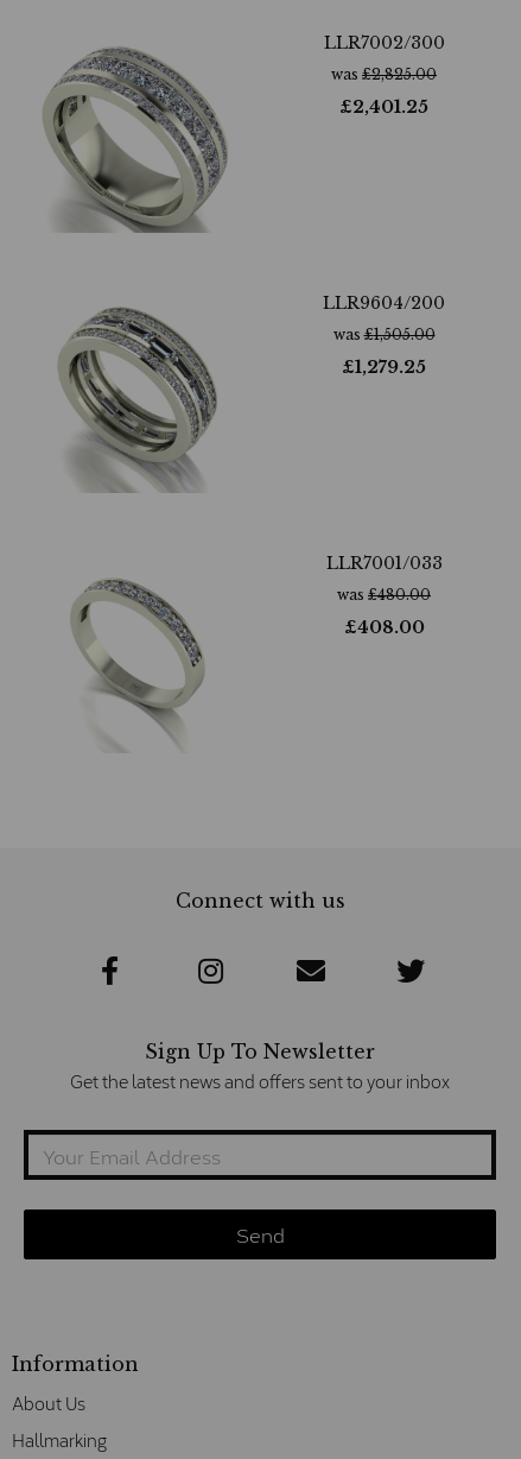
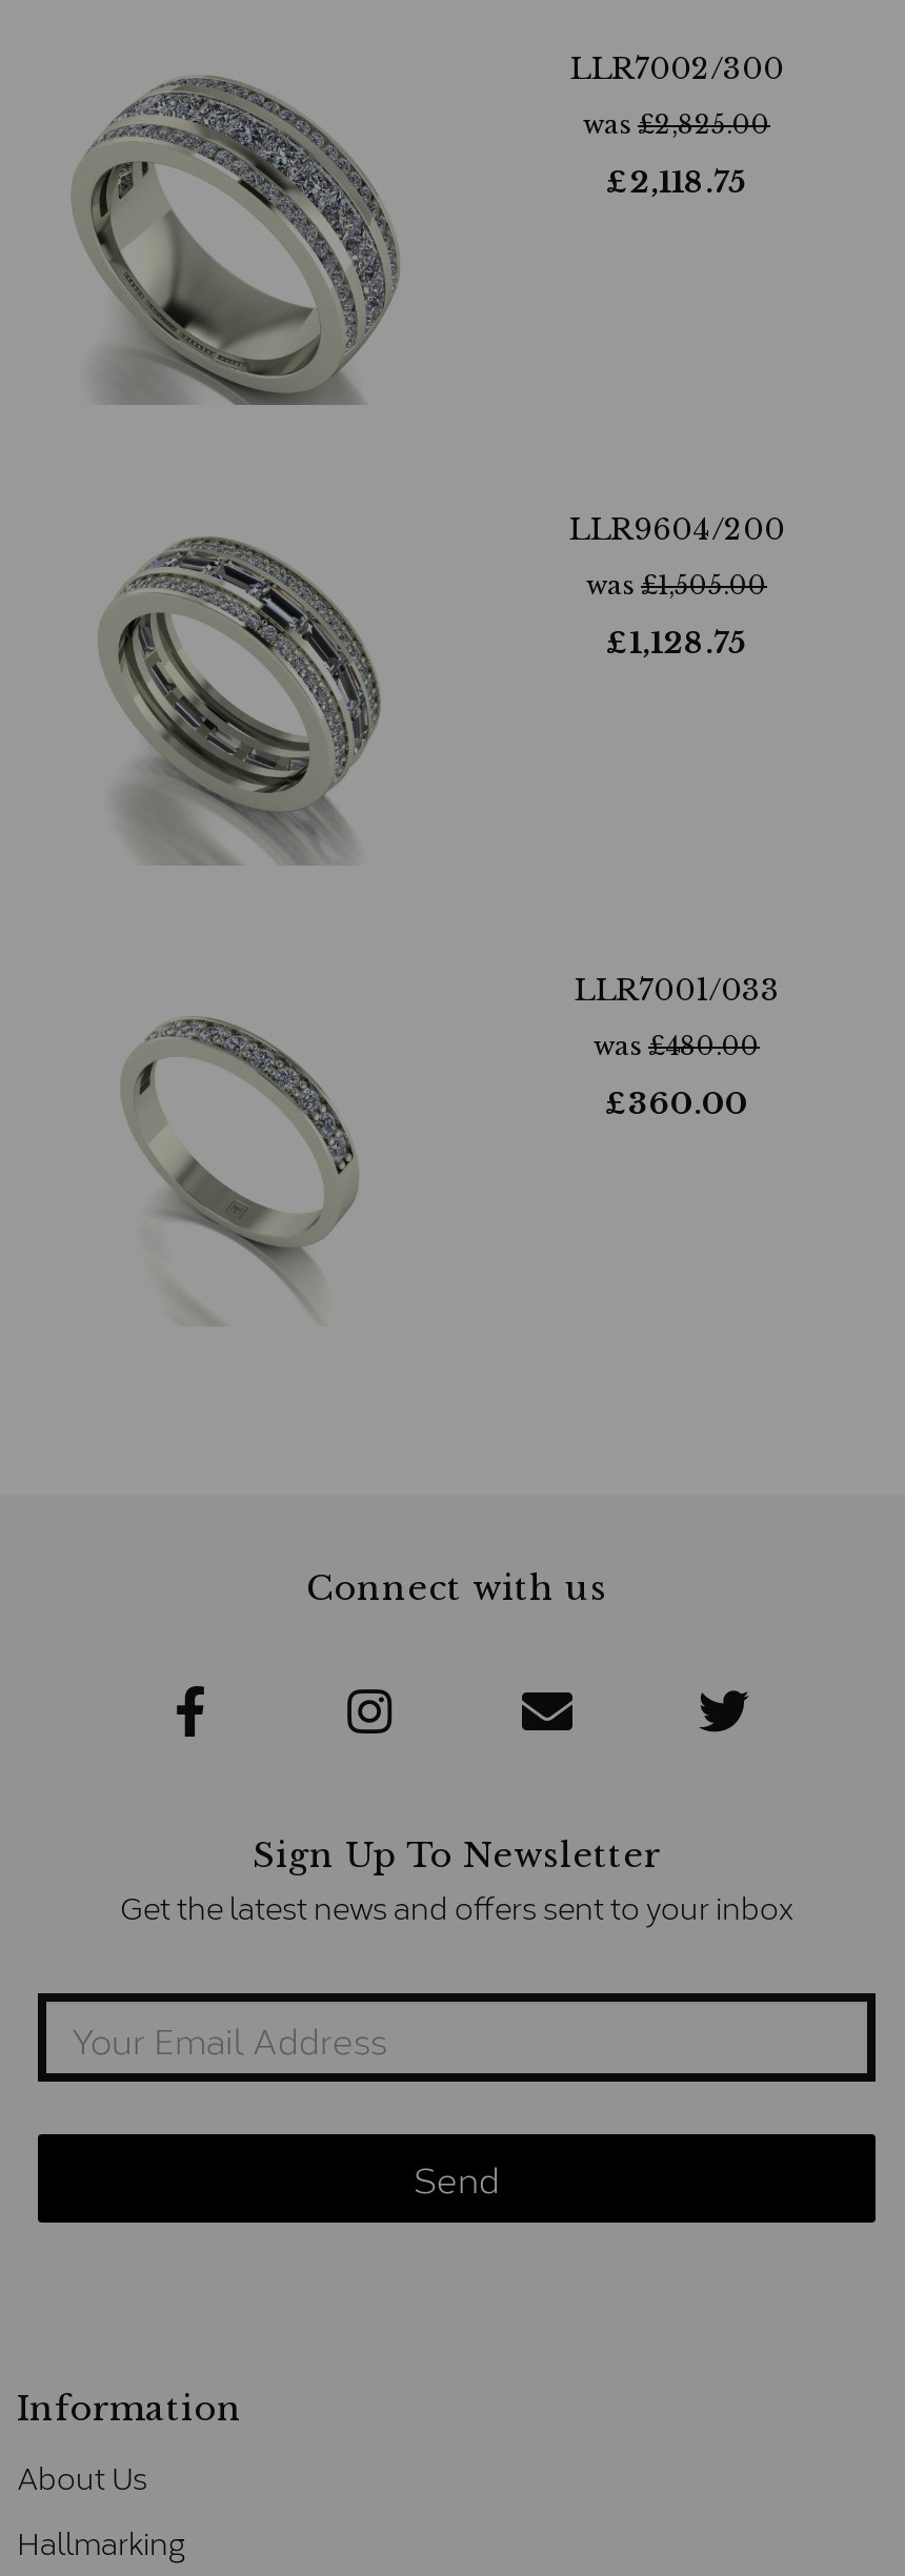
- £2,401.25
+ £2,118.75

- £1,279.25
+ £1,128.75

- £408.00
+ £360.00
